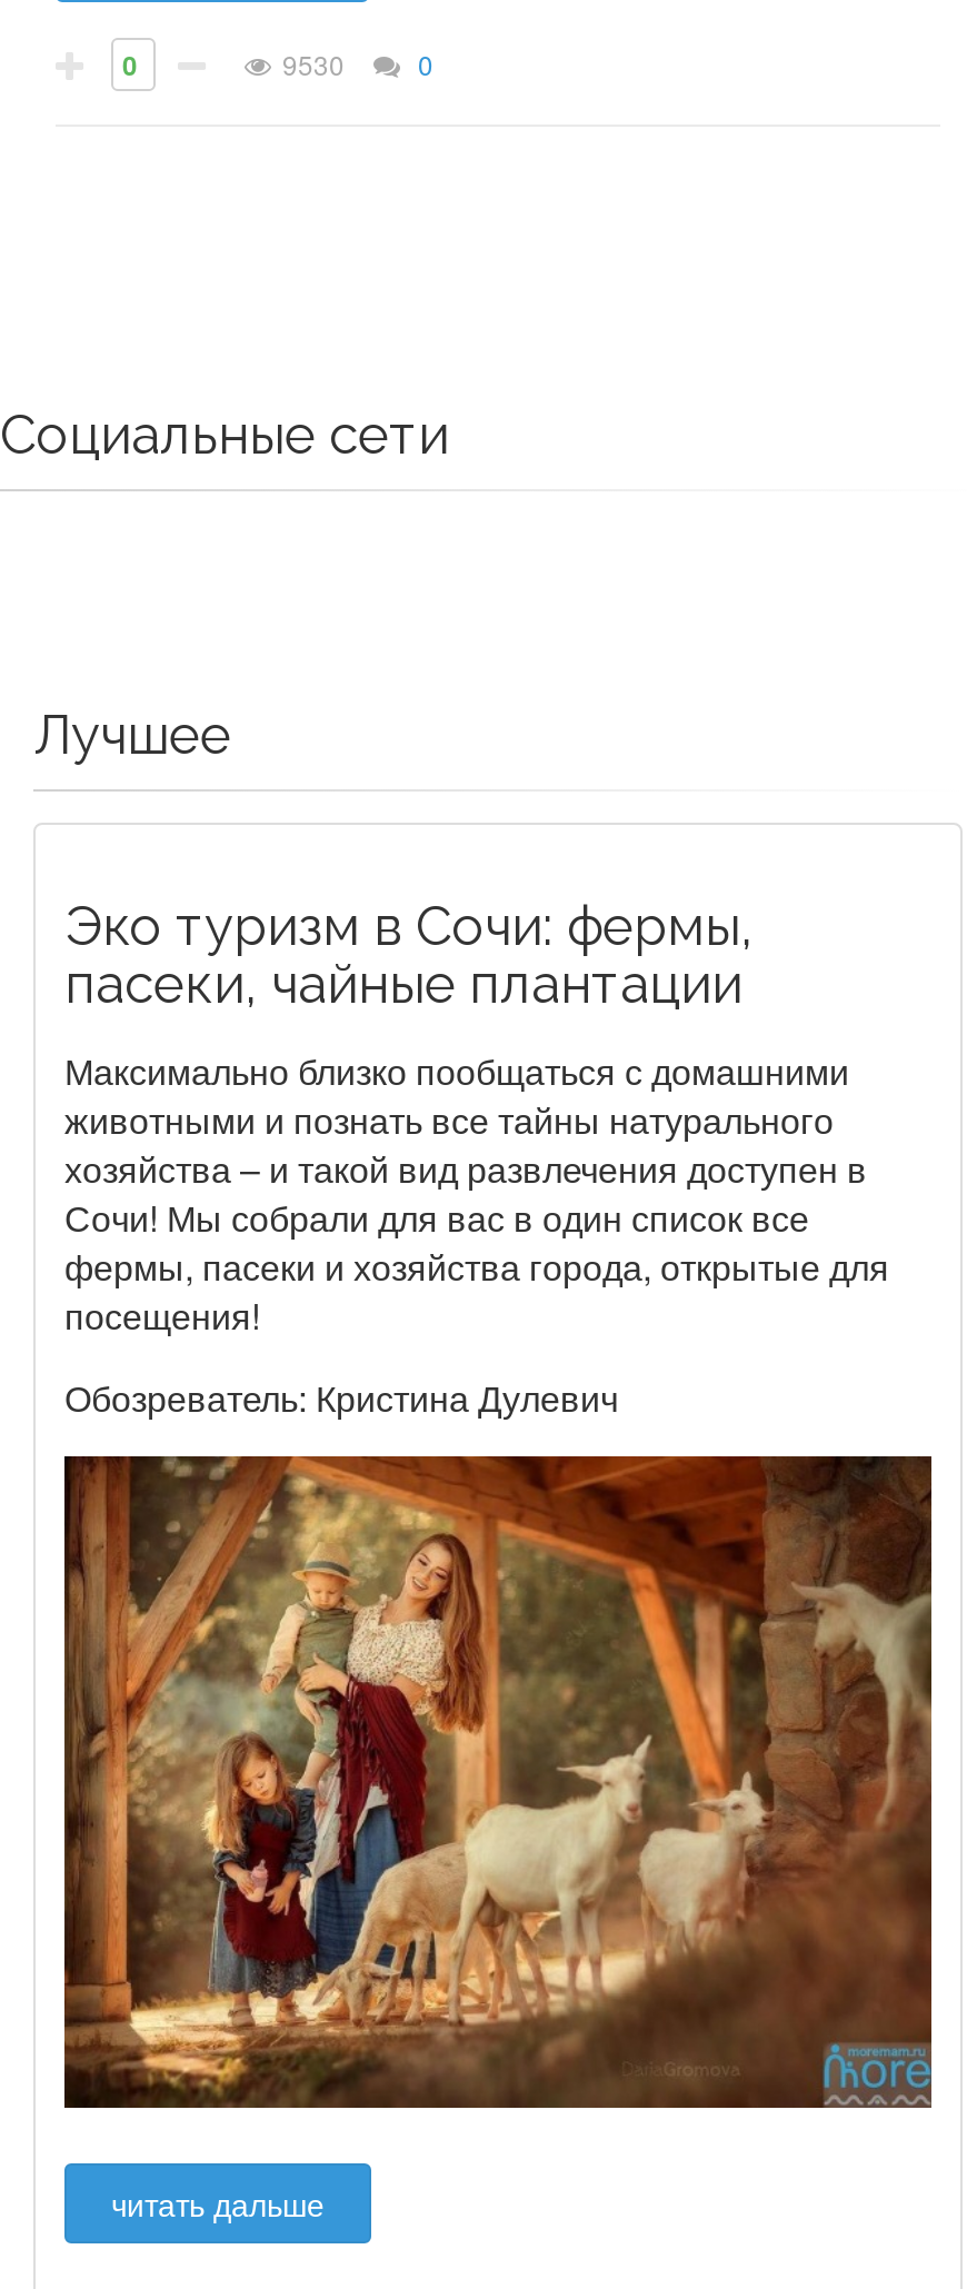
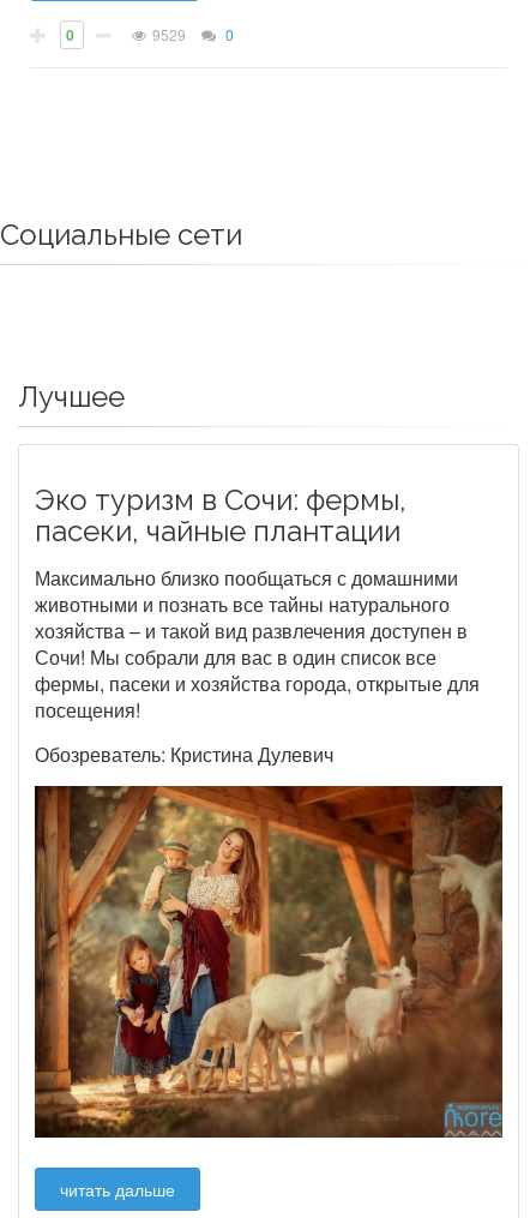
- 9530 0
+ 9529 0
